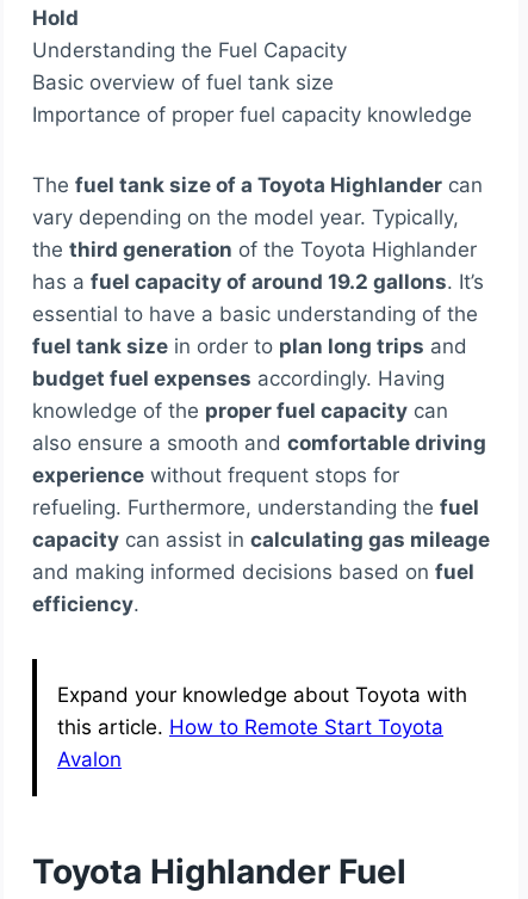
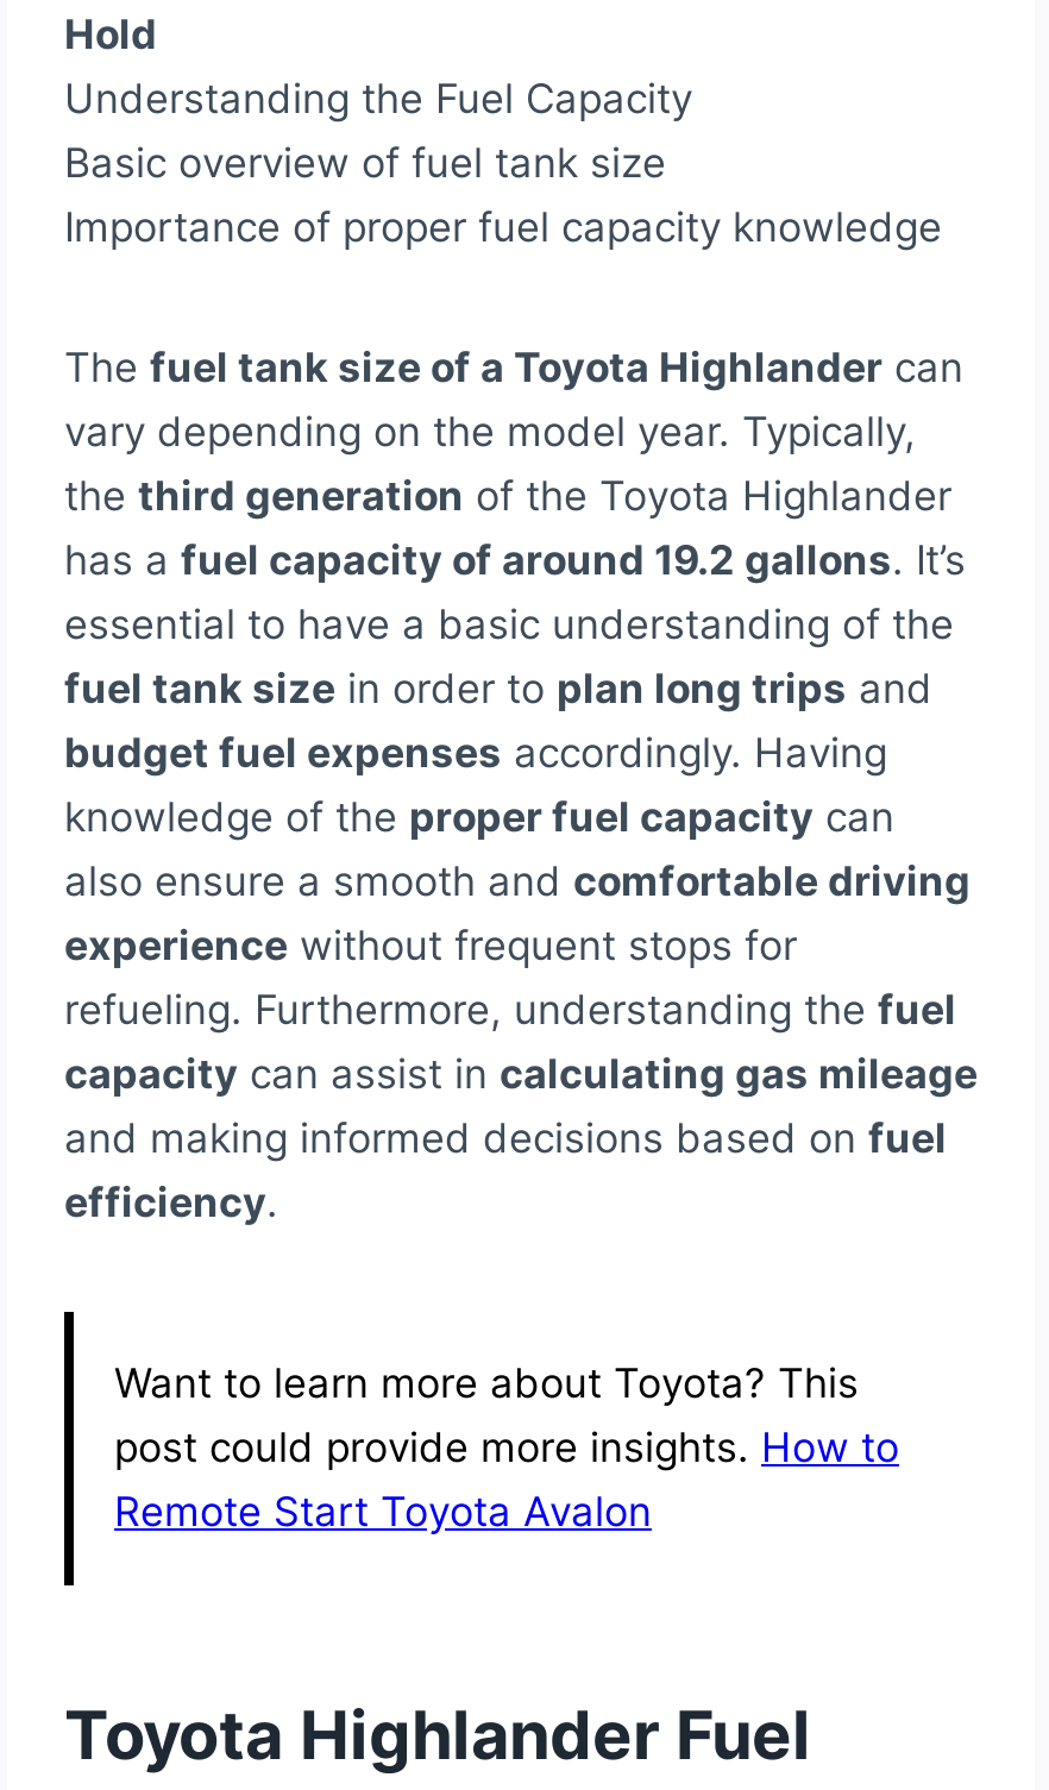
- Expand your knowledge about Toyota with
- this article. How to Remote Start Toyota
- Avalon
+ Want to learn more about Toyota? This
+ post could provide more insights. How to
+ Remote Start Toyota Avalon
